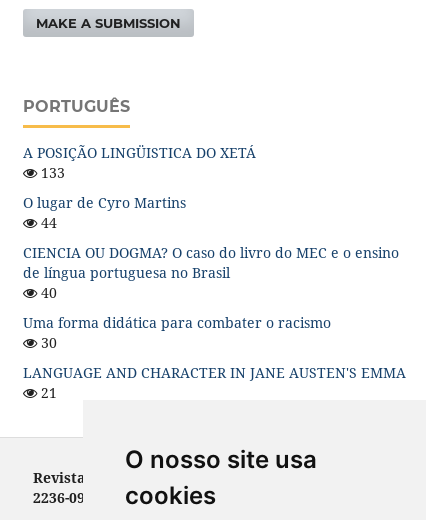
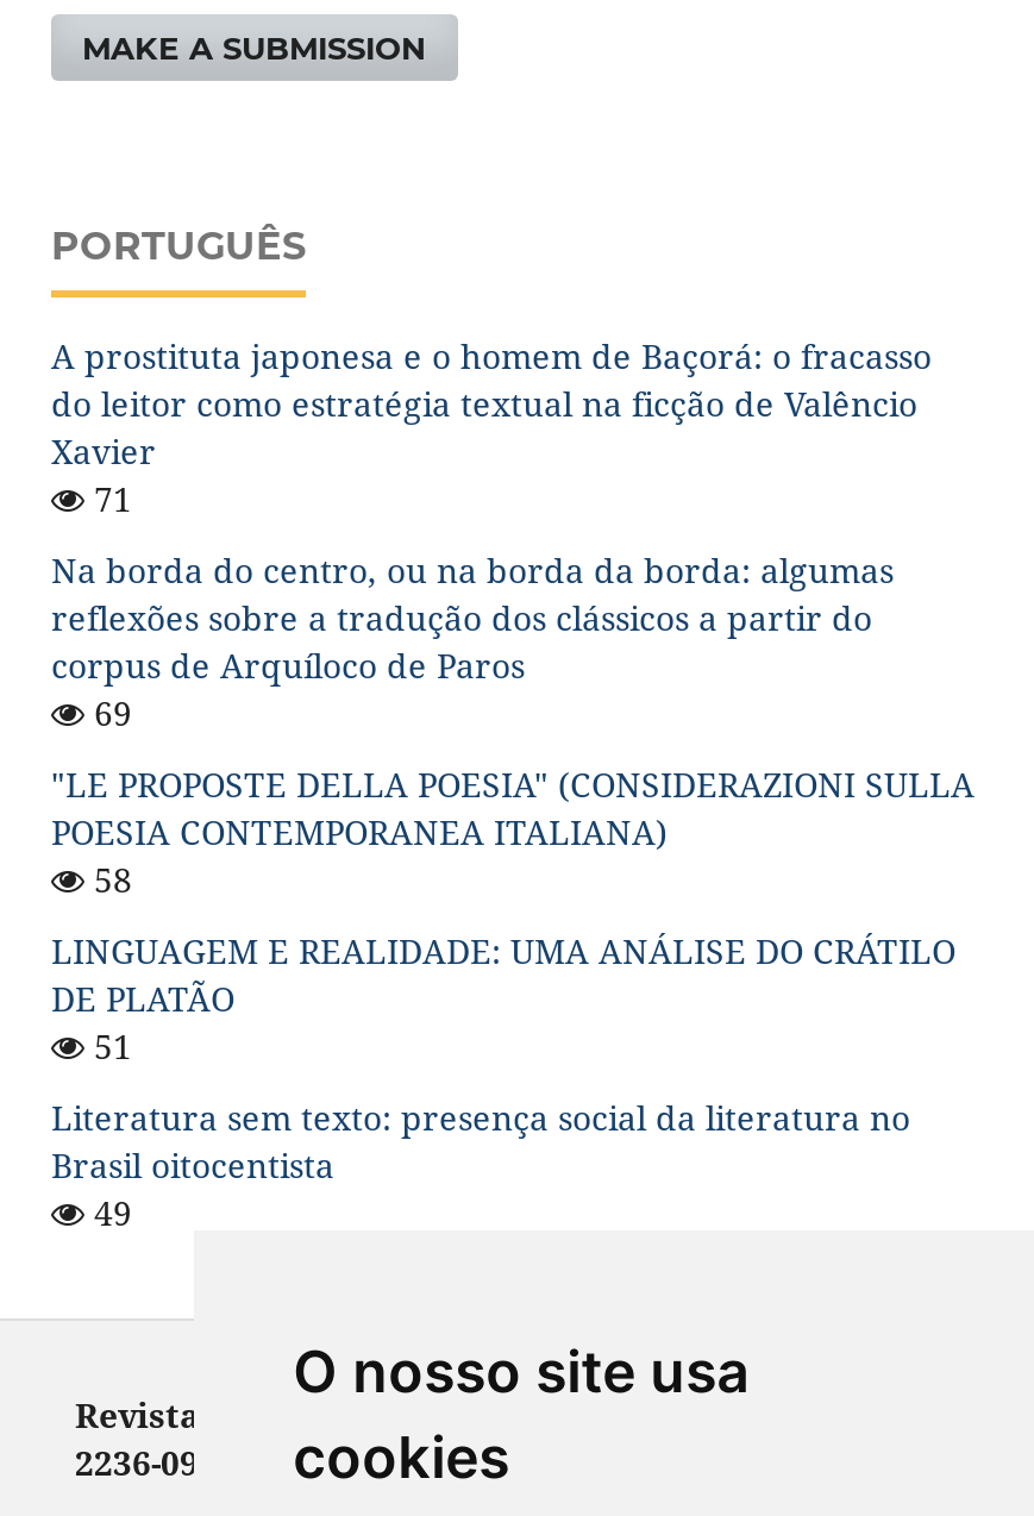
- A POSIÇÃO LINGÜISTICA DO XETÁ
- 133
+ A prostituta japonesa e o homem de Baçorá: o fracasso
+ do leitor como estratégia textual na ficção de Valêncio
+ Xavier
+ 71

- O lugar de Cyro Martins
- 44
+ Na borda do centro, ou na borda da borda: algumas
+ reflexões sobre a tradução dos clássicos a partir do
+ corpus de Arquíloco de Paros
+ 69

- CIENCIA OU DOGMA? O caso do livro do MEC e o ensino
- de língua portuguesa no Brasil
- 40
+ "LE PROPOSTE DELLA POESIA" (CONSIDERAZIONI SULLA
+ POESIA CONTEMPORANEA ITALIANA)
+ 58

- Uma forma didática para combater o racismo
- 30
+ LINGUAGEM E REALIDADE: UMA ANÁLISE DO CRÁTILO
+ DE PLATÃO
+ 51

- LANGUAGE AND CHARACTER IN JANE AUSTEN'S EMMA
- 21
+ Literatura sem texto: presença social da literatura no
+ Brasil oitocentista
+ 49
